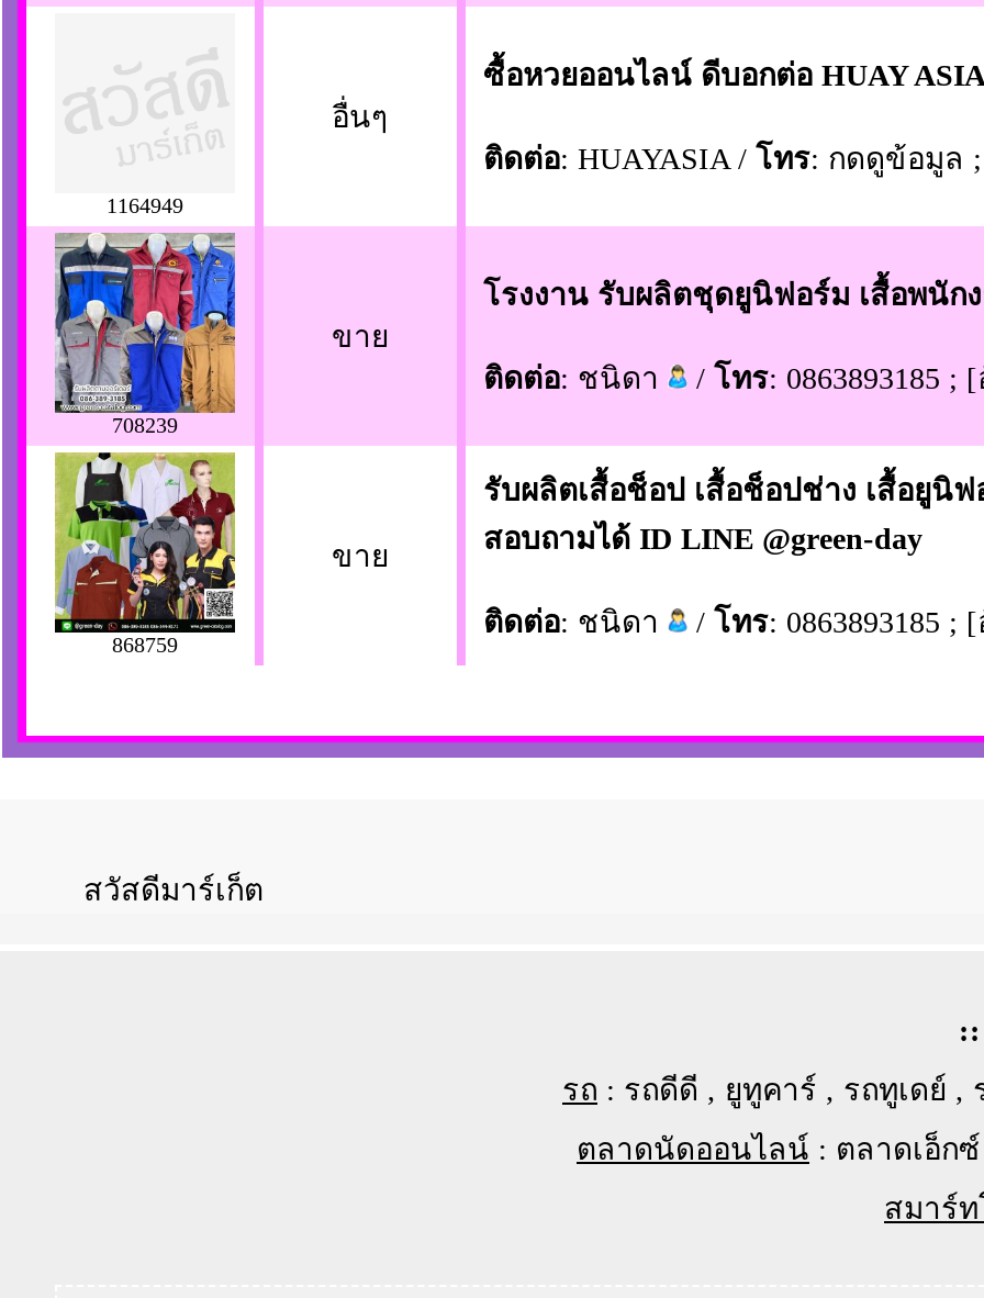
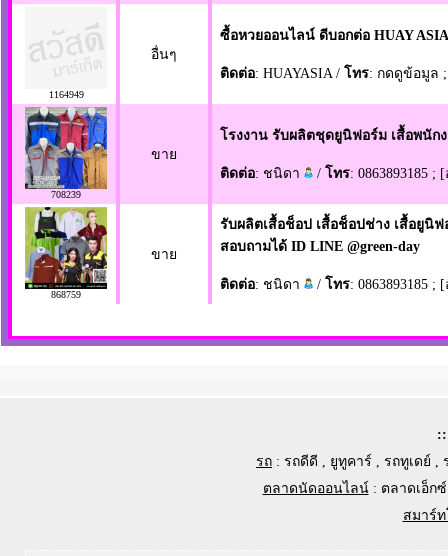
- สวัสดีมาร์เก็ต
